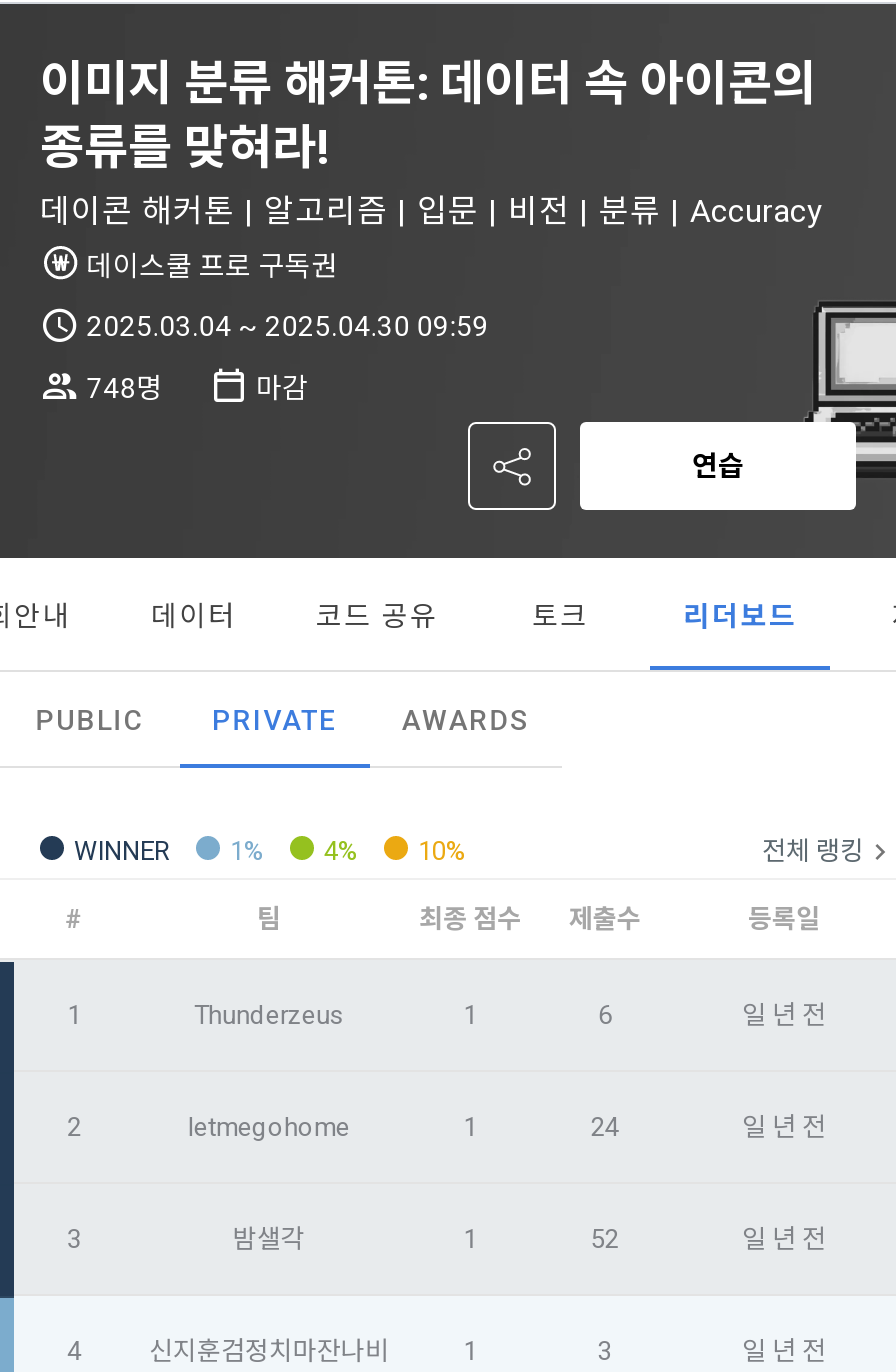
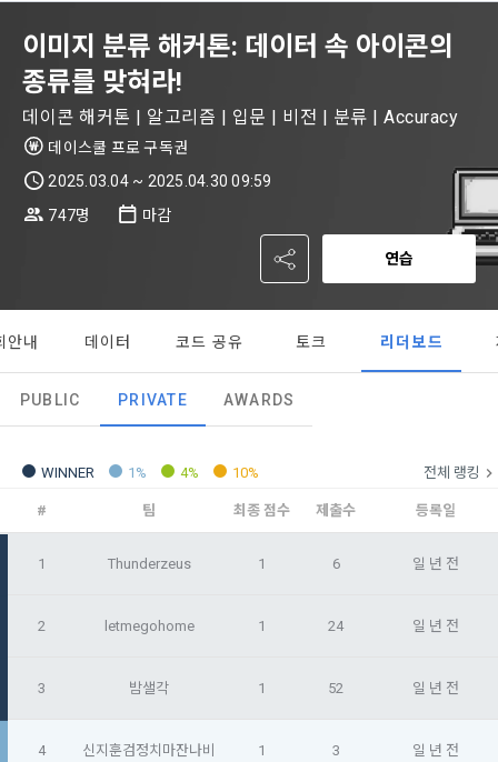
- 748명
+ 747명
